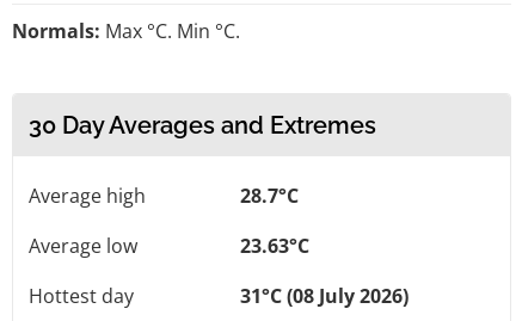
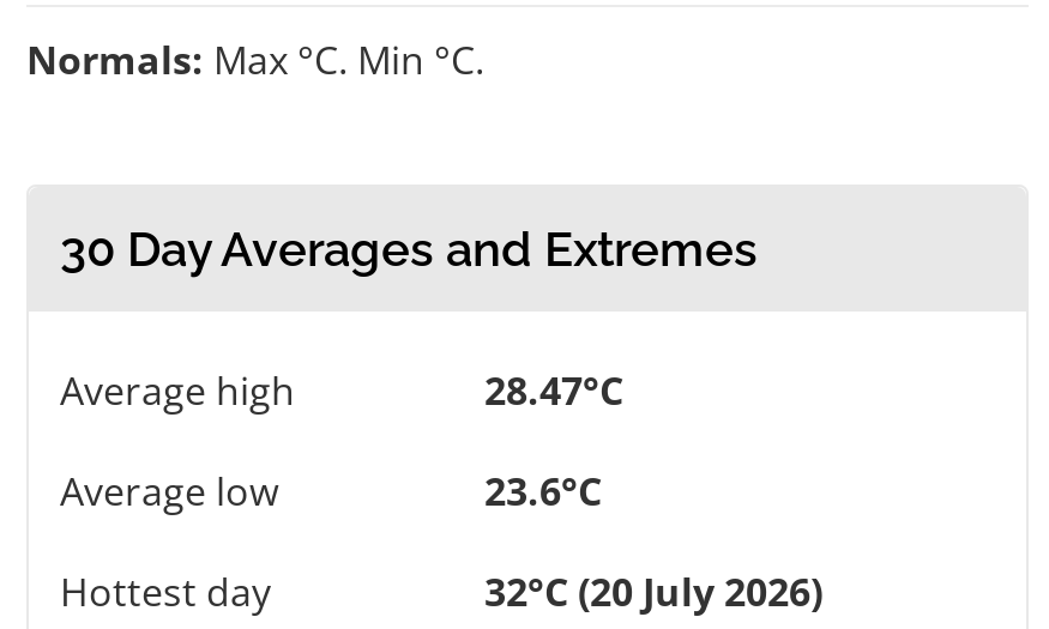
- 28.7°C
+ 28.47°C

- 23.63°C
+ 23.6°C

- 31°C (08 July 2026)
+ 32°C (20 July 2026)
